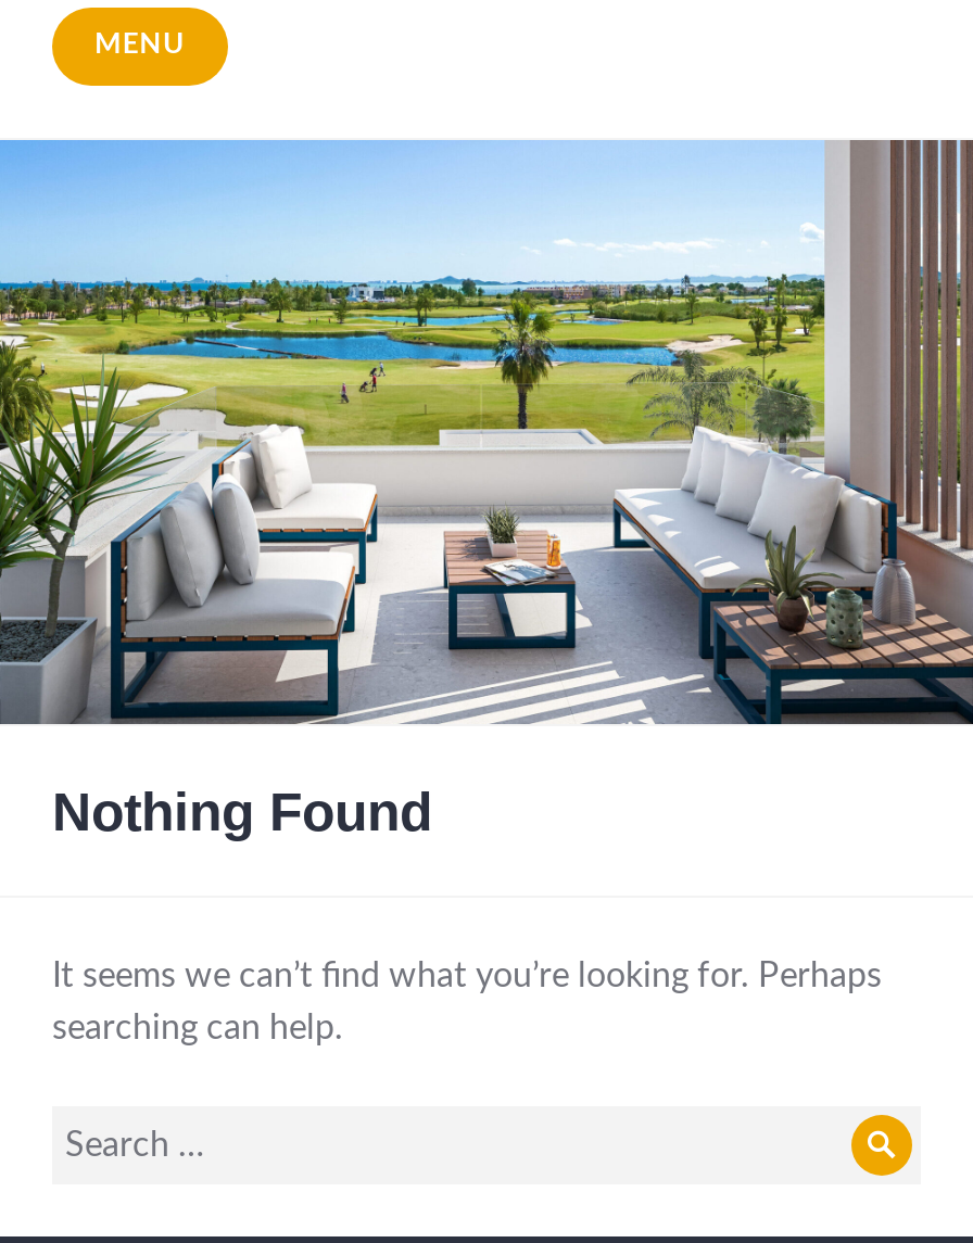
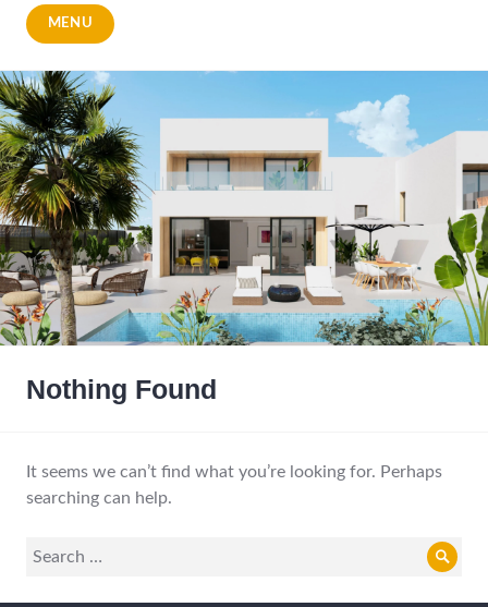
- [image]
+ [image]
